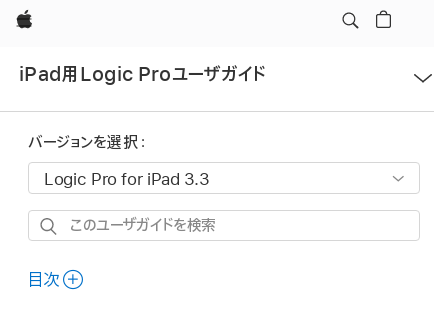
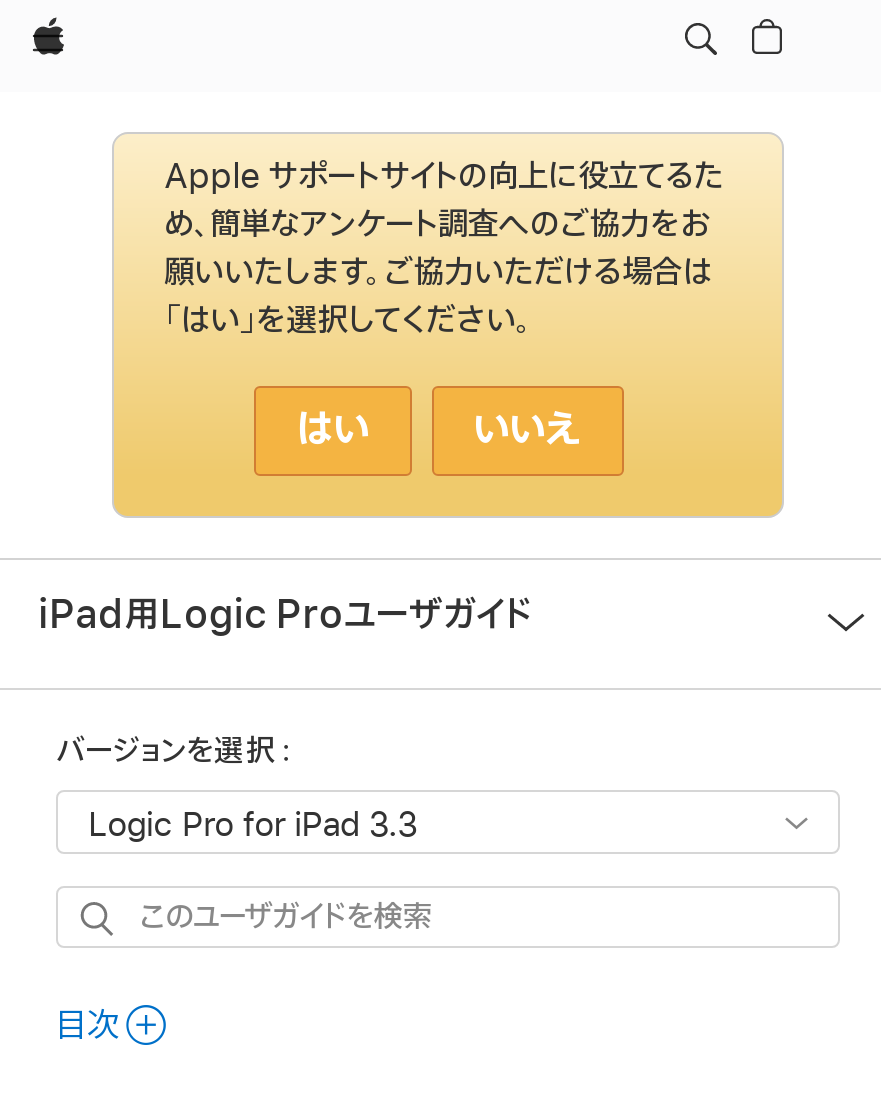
+ [image]
+ Apple サポートサイトの向上に役立てるた
+ め、簡単なアンケート調査へのご協力をお
+ 願いいたします。ご協力いただける場合は
+ 「はい」を選択してください。
+ はい
+ いいえ
